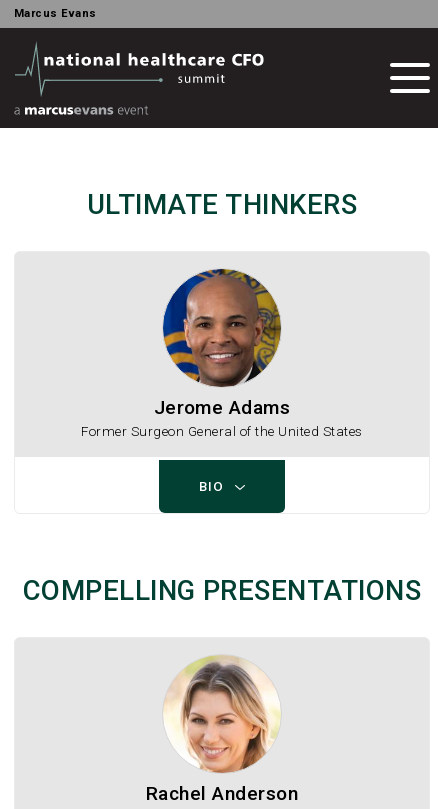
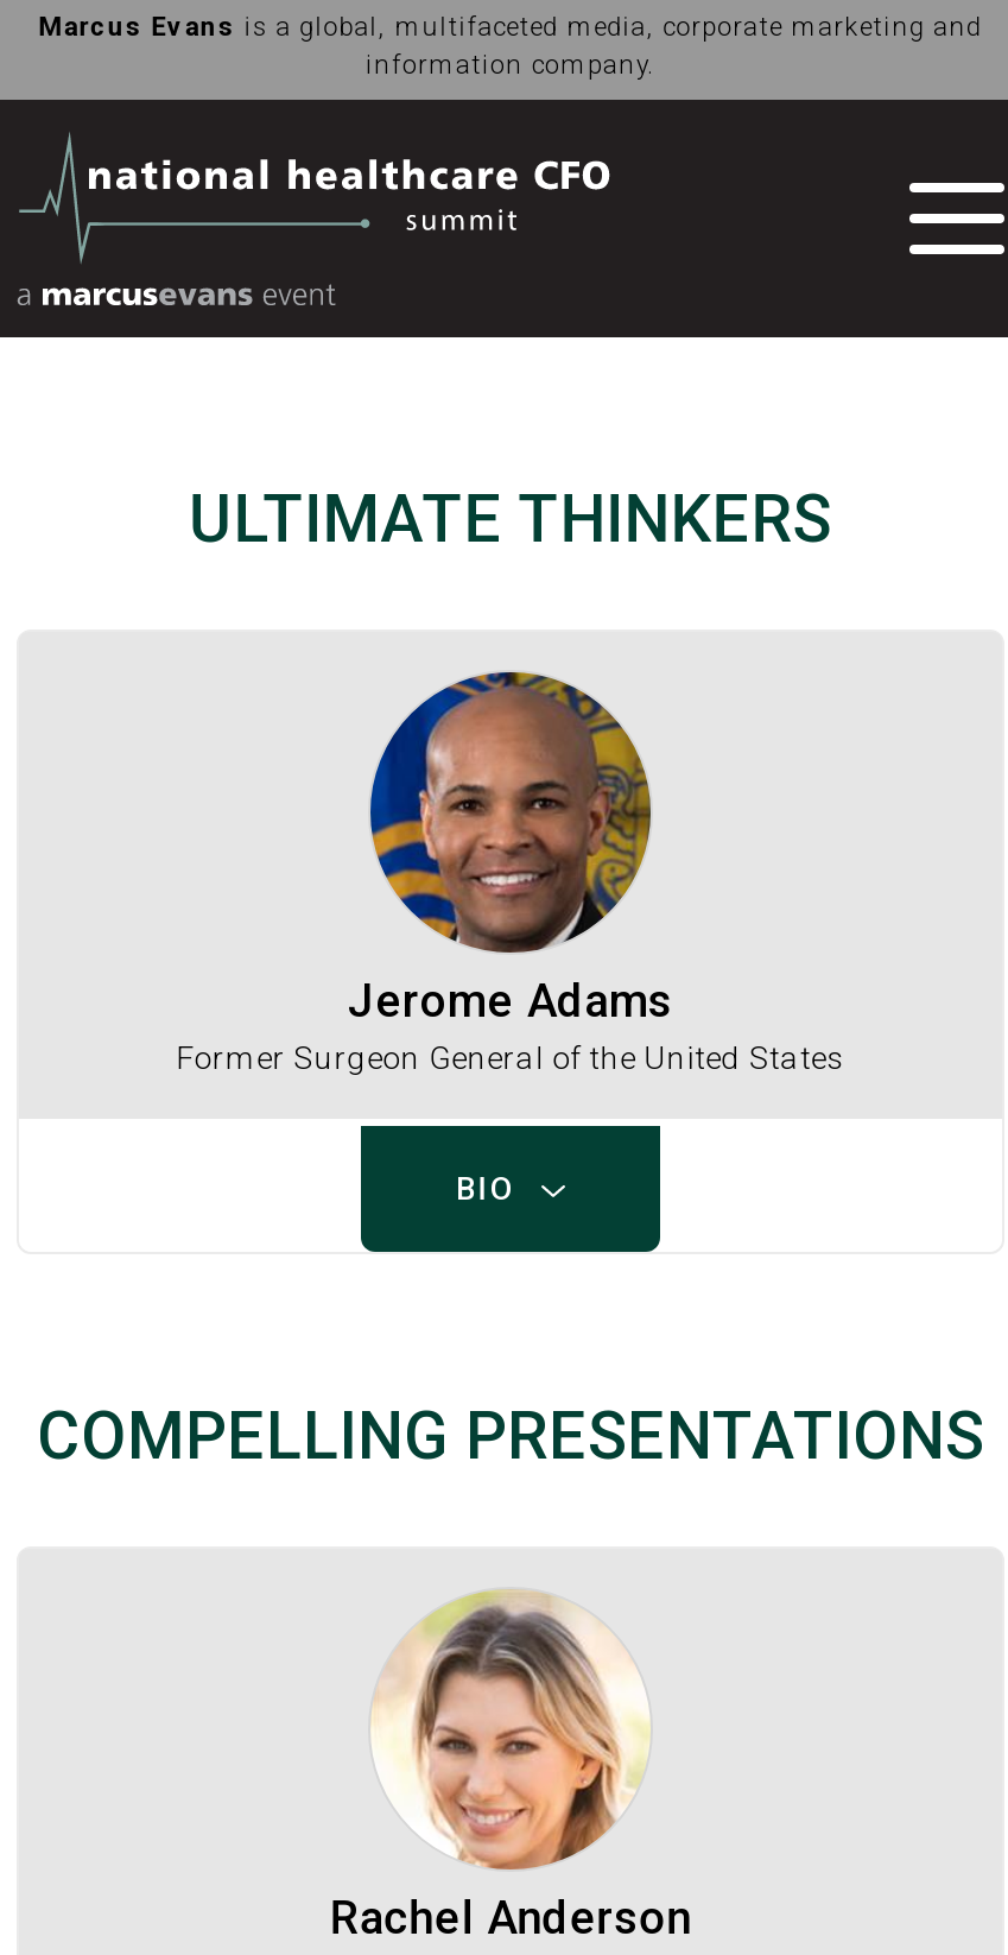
- Marcus Evans
+ Marcus Evans is a global, multifaceted media, corporate marketing and
+ information company.
